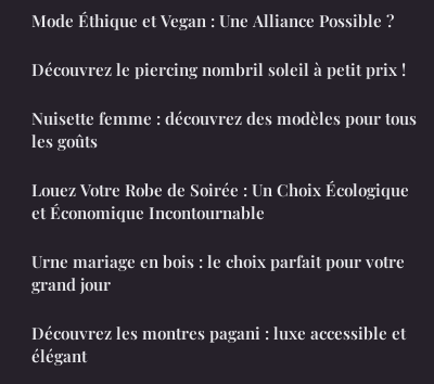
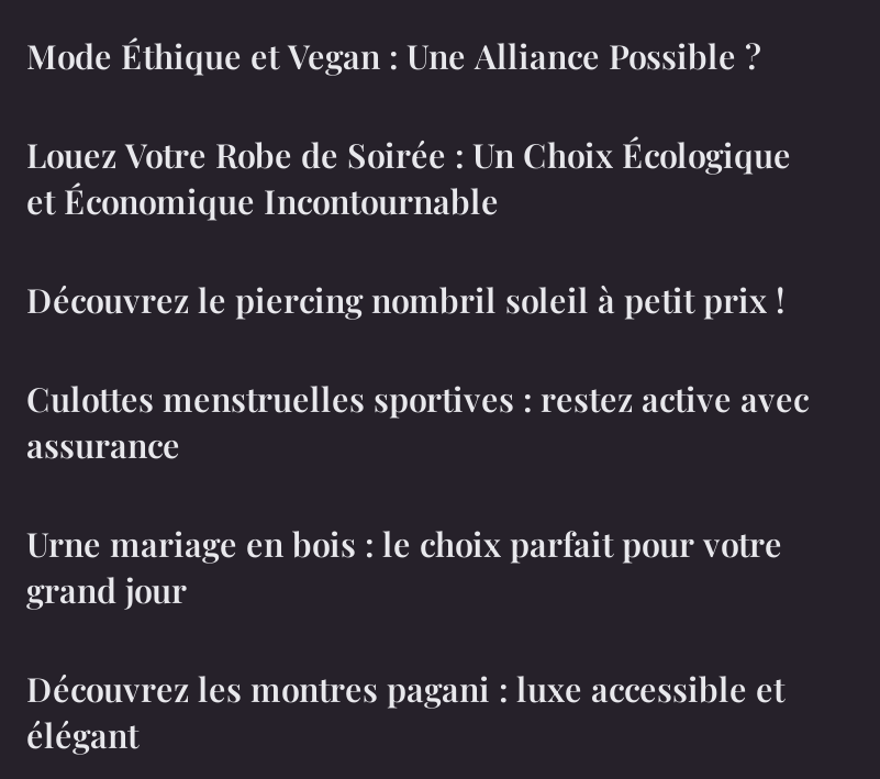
moved down: Découvrez le piercing nombril soleil à petit prix !

- Nuisette femme : découvrez des modèles pour tous
- les goûts

moved up: Louez Votre Robe de Soirée : Un Choix Écologique | et Économique Incontournable

+ Culottes menstruelles sportives : restez active avec
+ assurance
